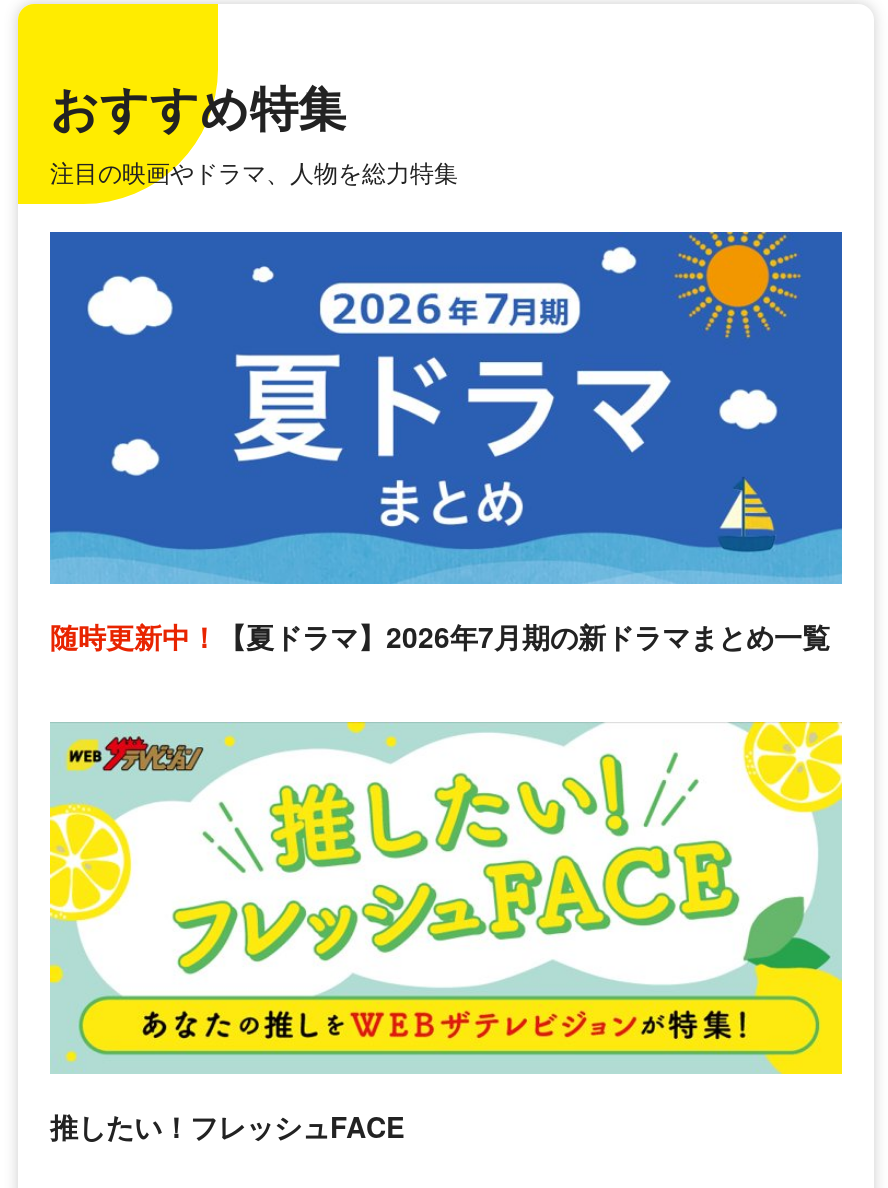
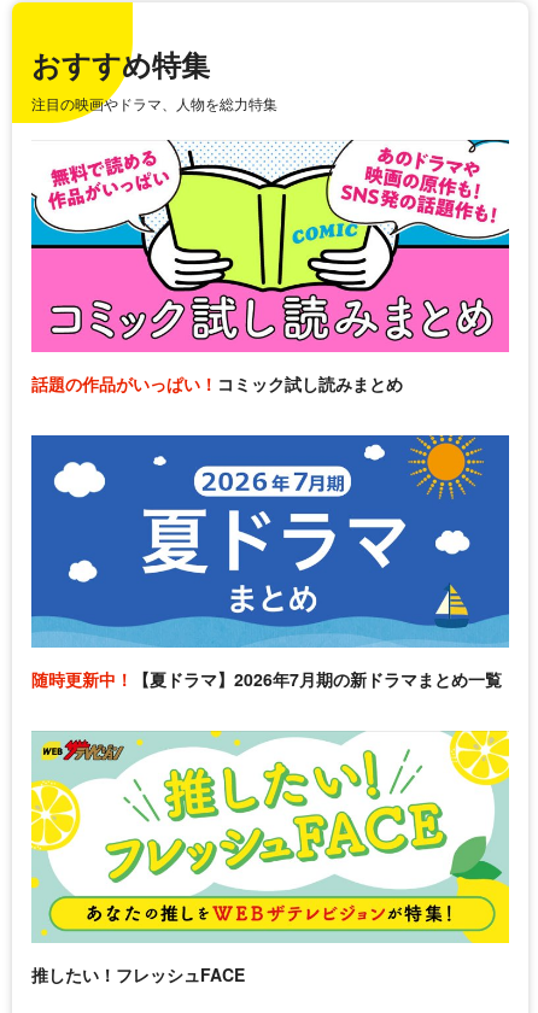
+ [image]
+ 話題の作品がいっぱい！コミック試し読みまとめ
